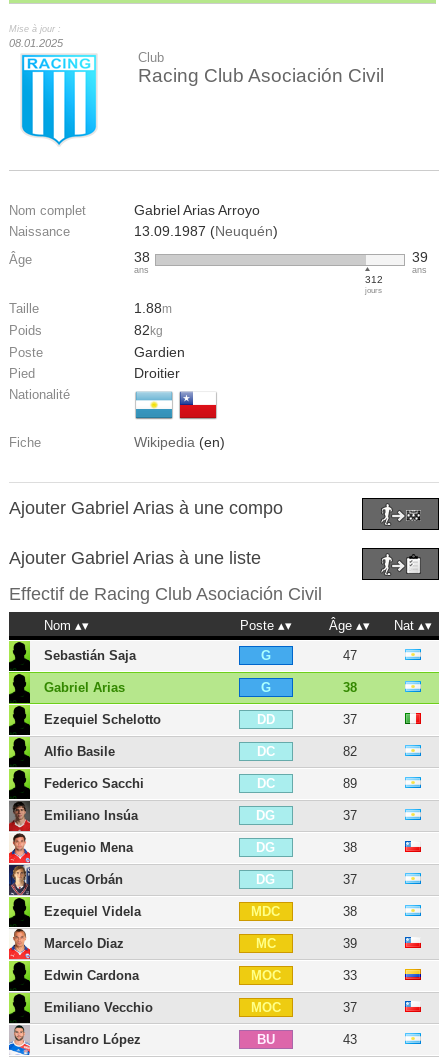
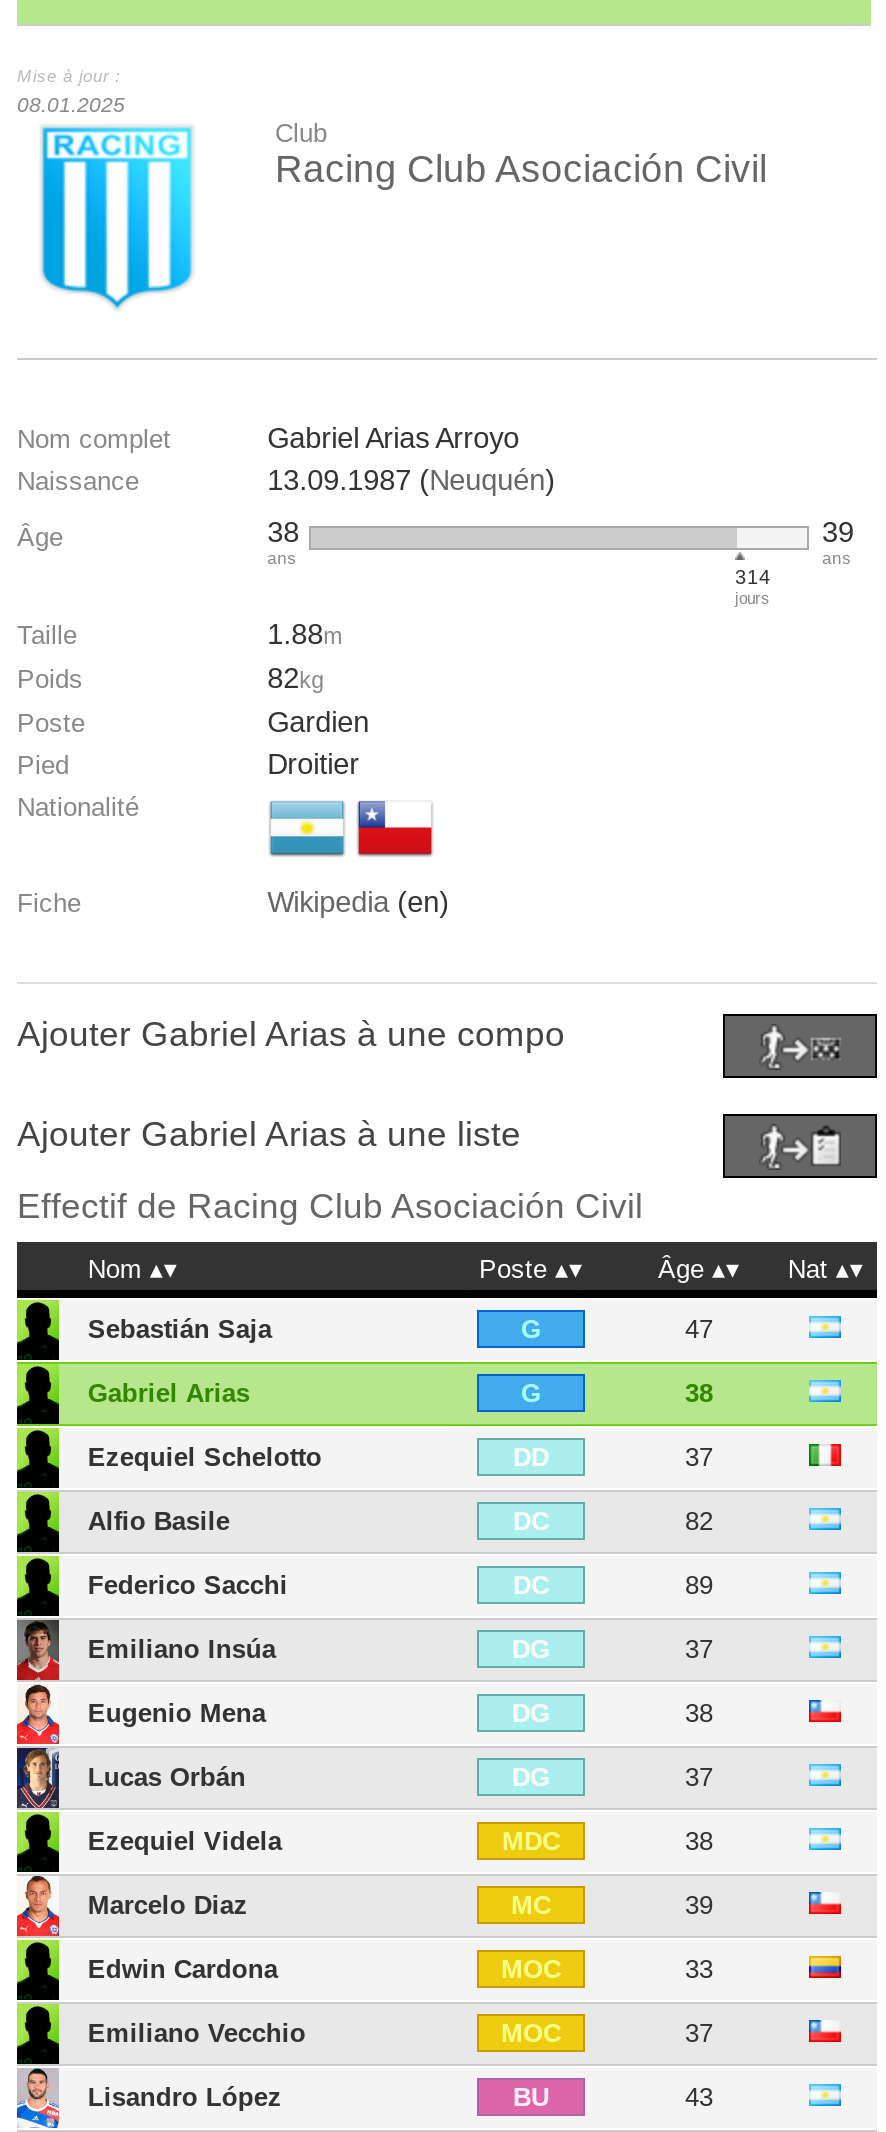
- 312
+ 314
